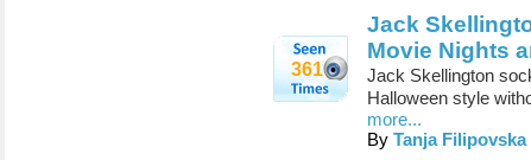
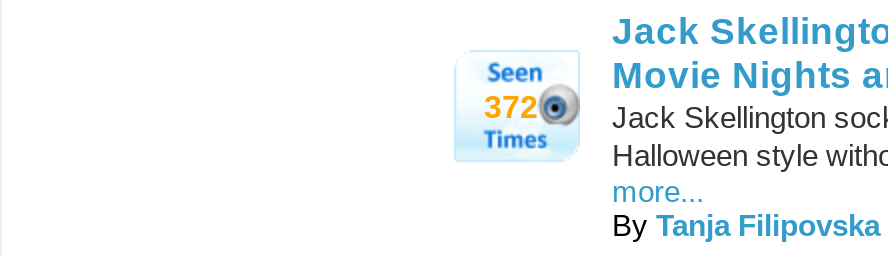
- 361
+ 372
